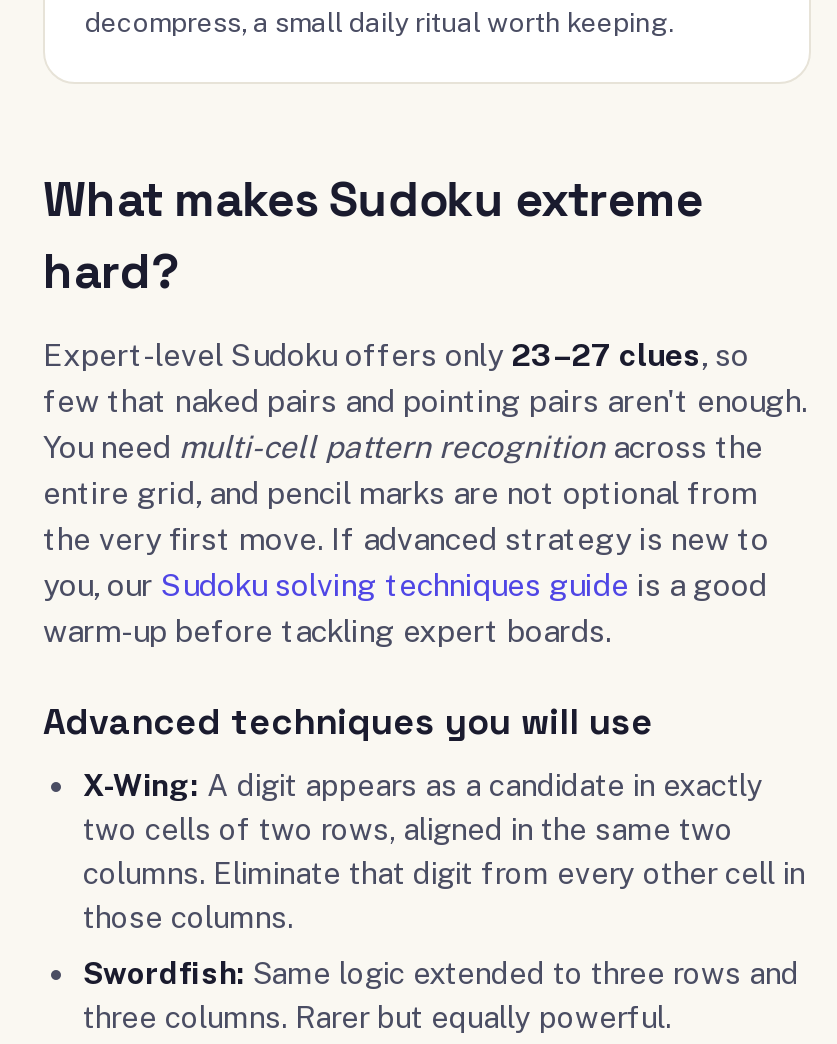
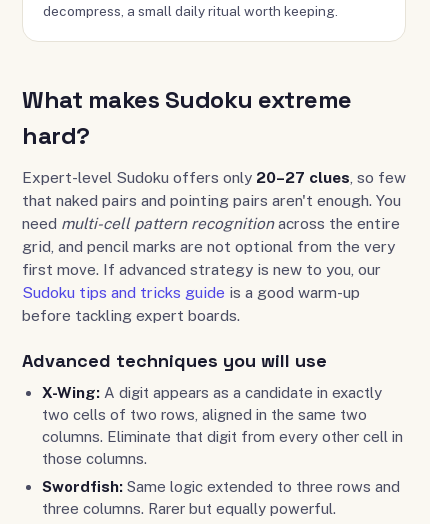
- Expert-level Sudoku offers only 23–27 clues, so
- few that naked pairs and pointing pairs aren't enough.
- You need multi-cell pattern recognition across the
- entire grid, and pencil marks are not optional from
- the very first move. If advanced strategy is new to
- you, our Sudoku solving techniques guide is a good
- warm-up before tackling expert boards.
+ Expert-level Sudoku offers only 20–27 clues, so few
+ that naked pairs and pointing pairs aren't enough. You
+ need multi-cell pattern recognition across the entire
+ grid, and pencil marks are not optional from the very
+ first move. If advanced strategy is new to you, our
+ Sudoku tips and tricks guide is a good warm-up
+ before tackling expert boards.
